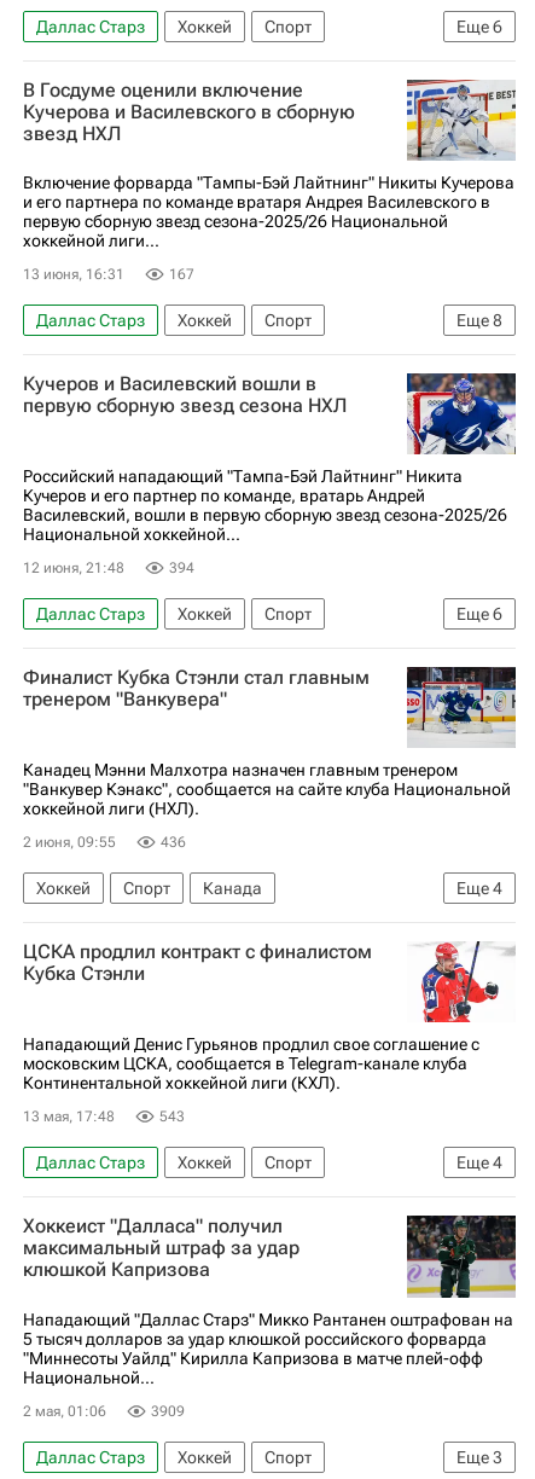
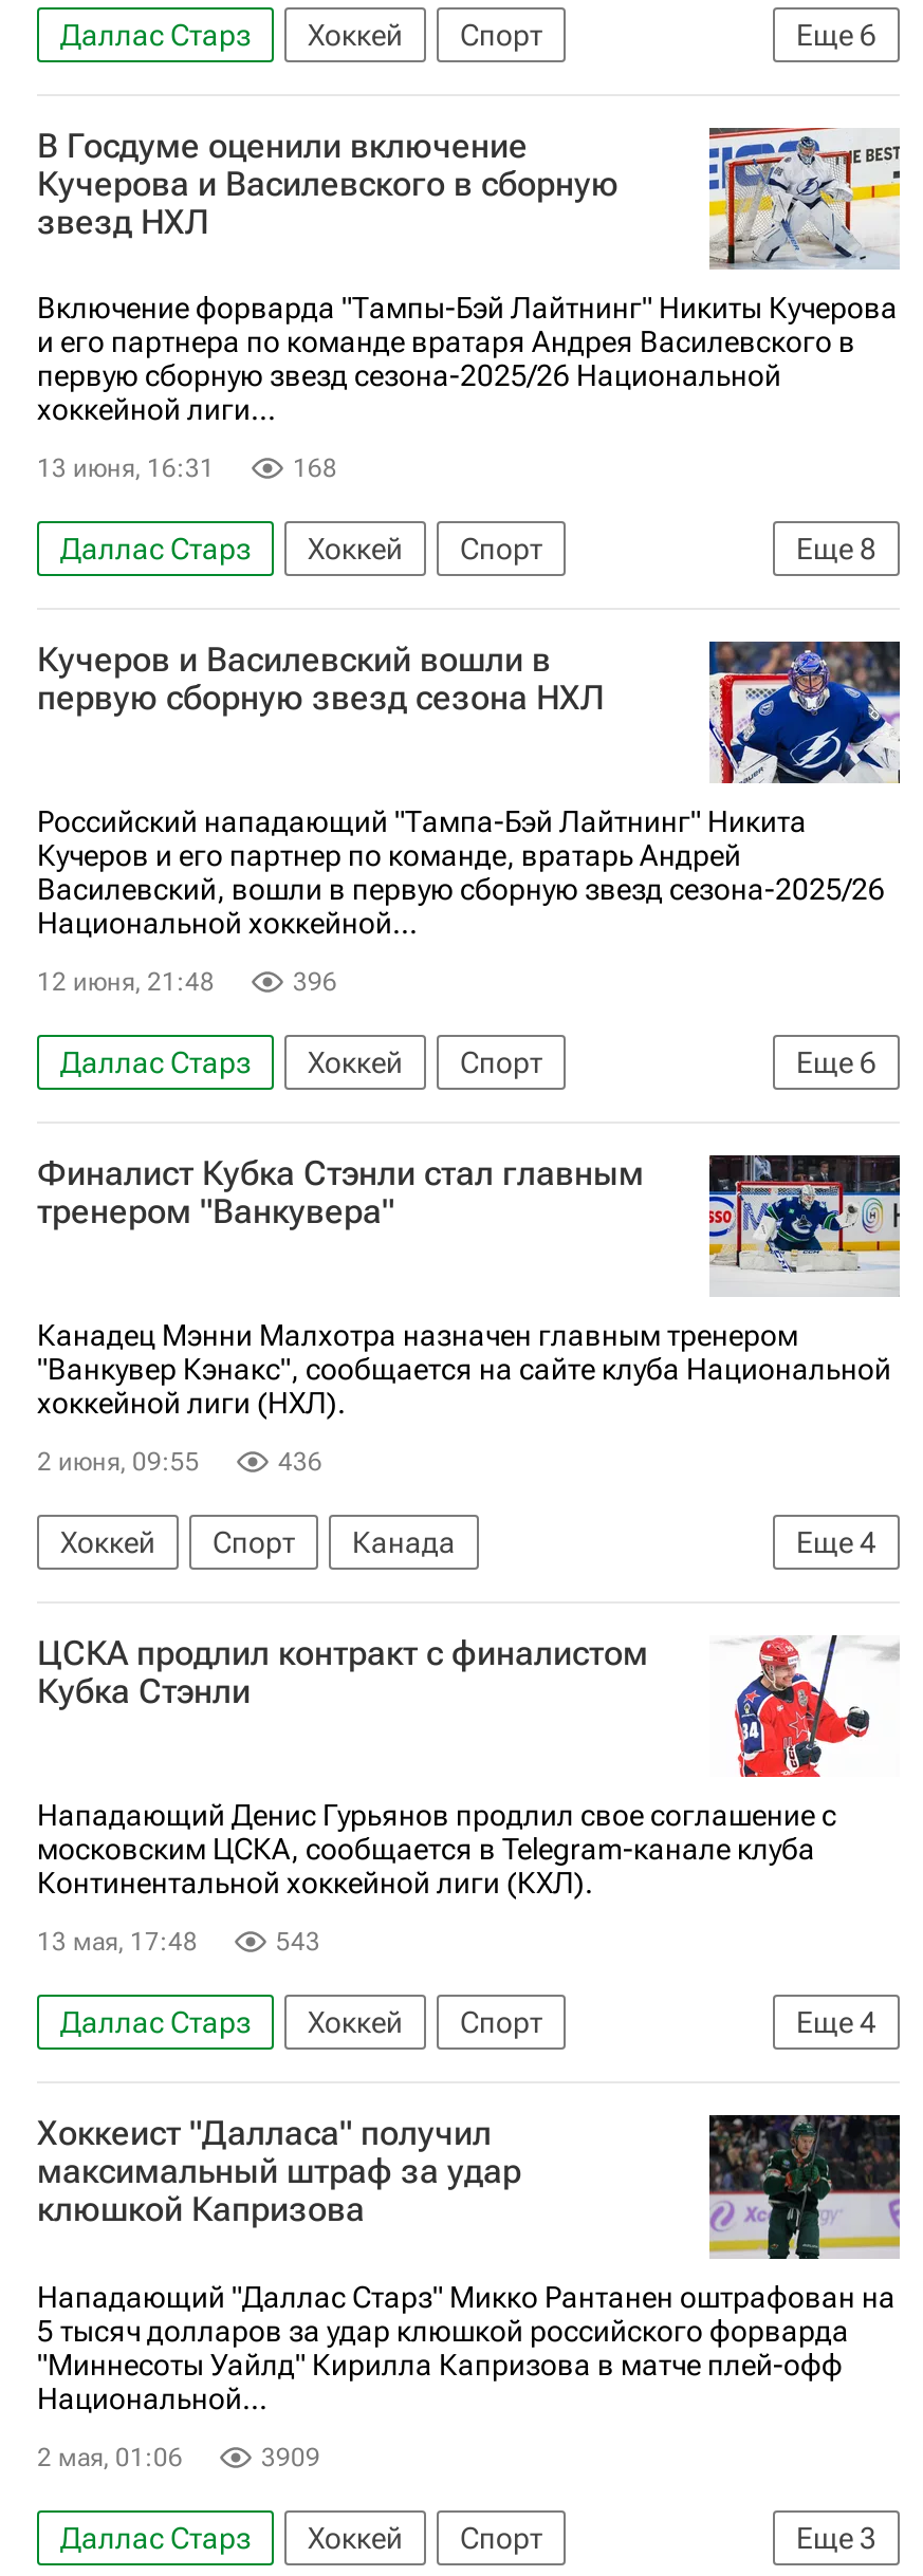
- 167
+ 168

- 394
+ 396
